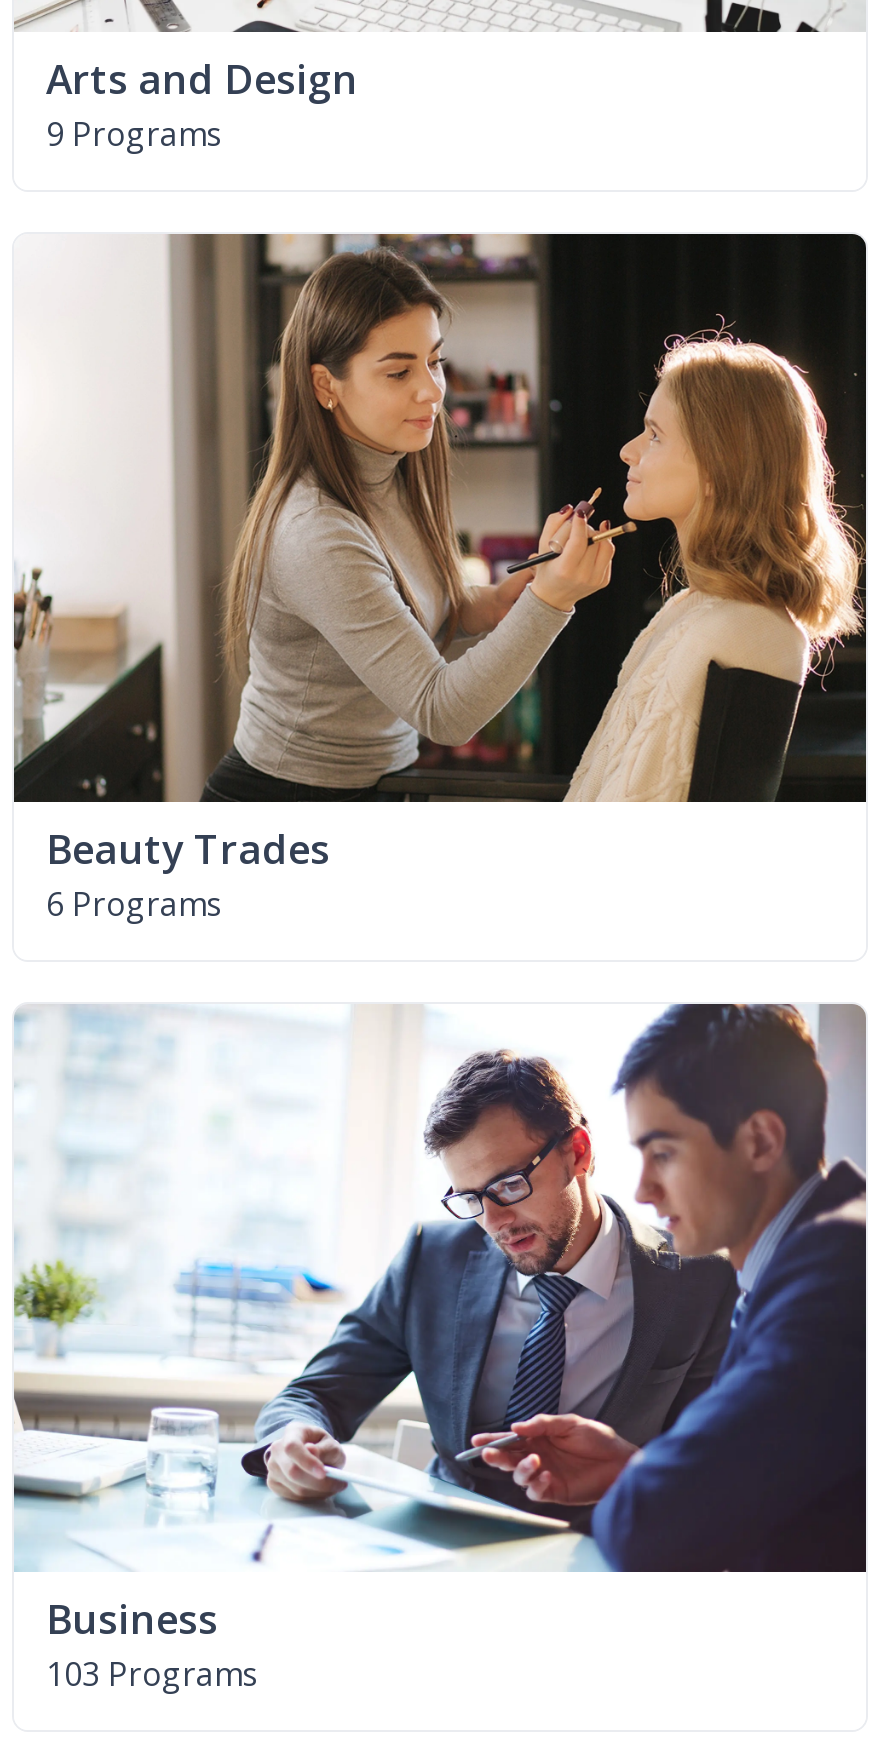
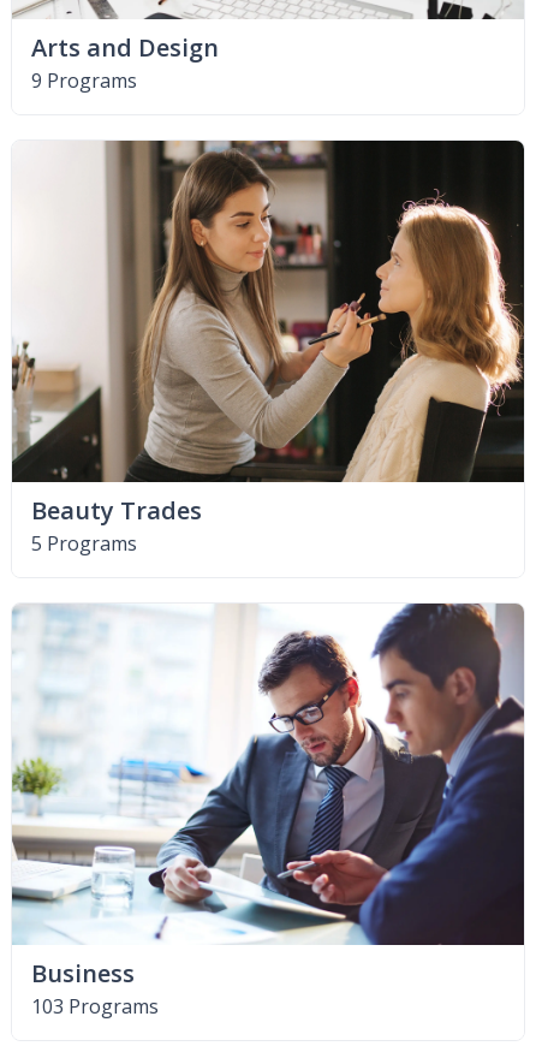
- 6 Programs
+ 5 Programs
